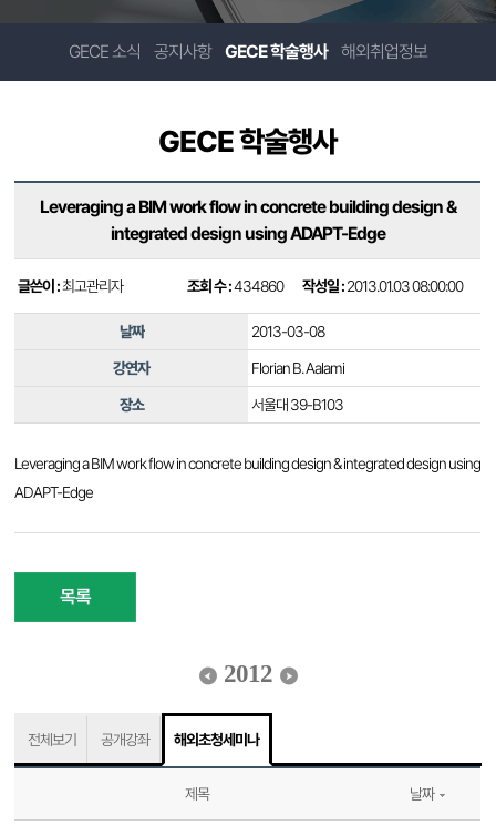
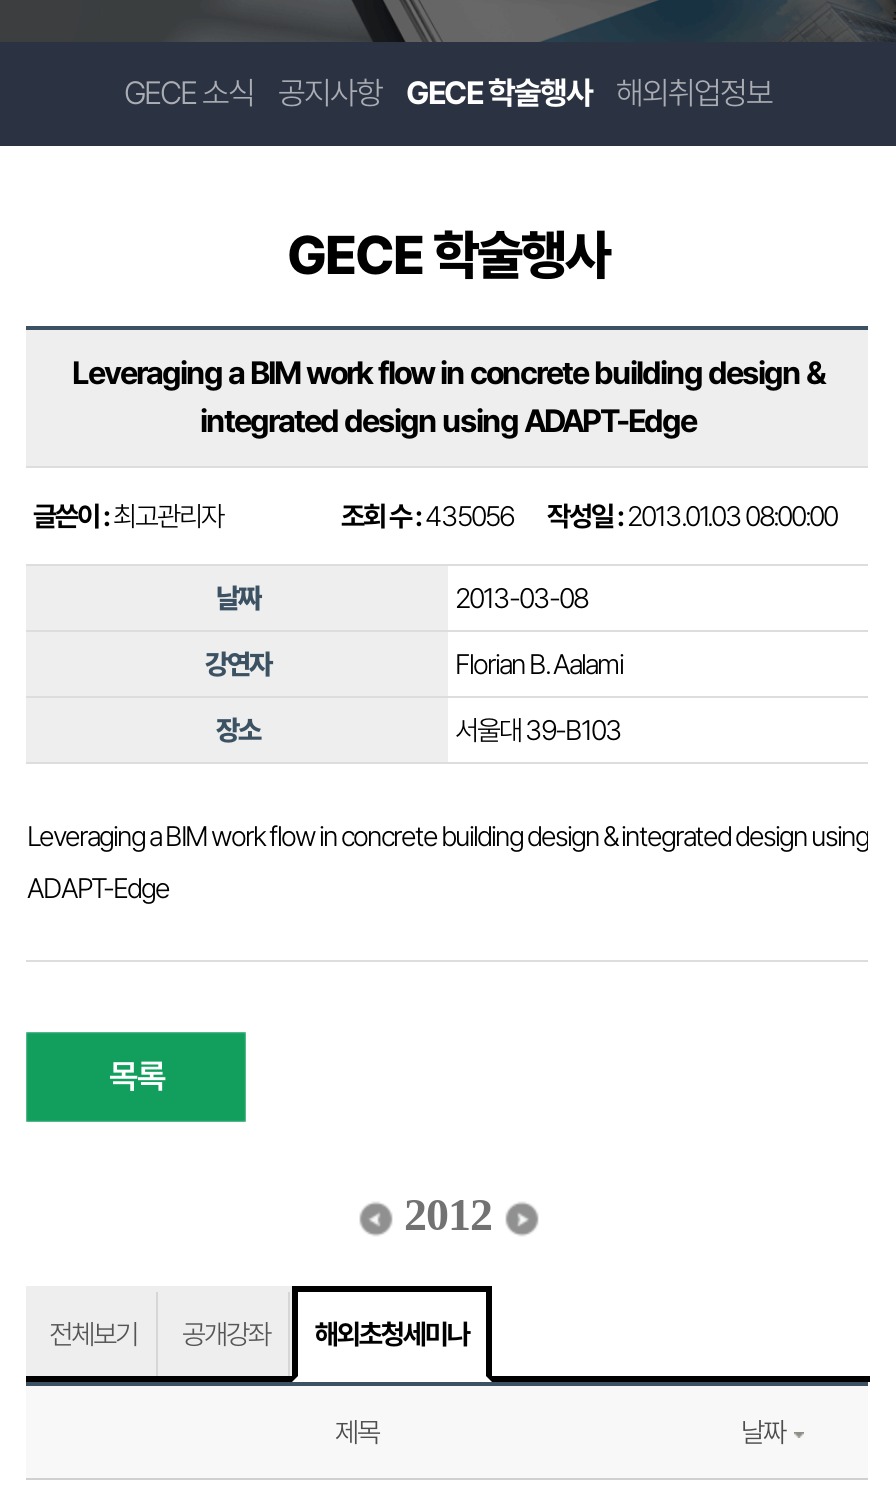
- 조회 수 :434860 작성일 : 2013.01.03 08:00:00
+ 조회 수 :435056 작성일 : 2013.01.03 08:00:00
